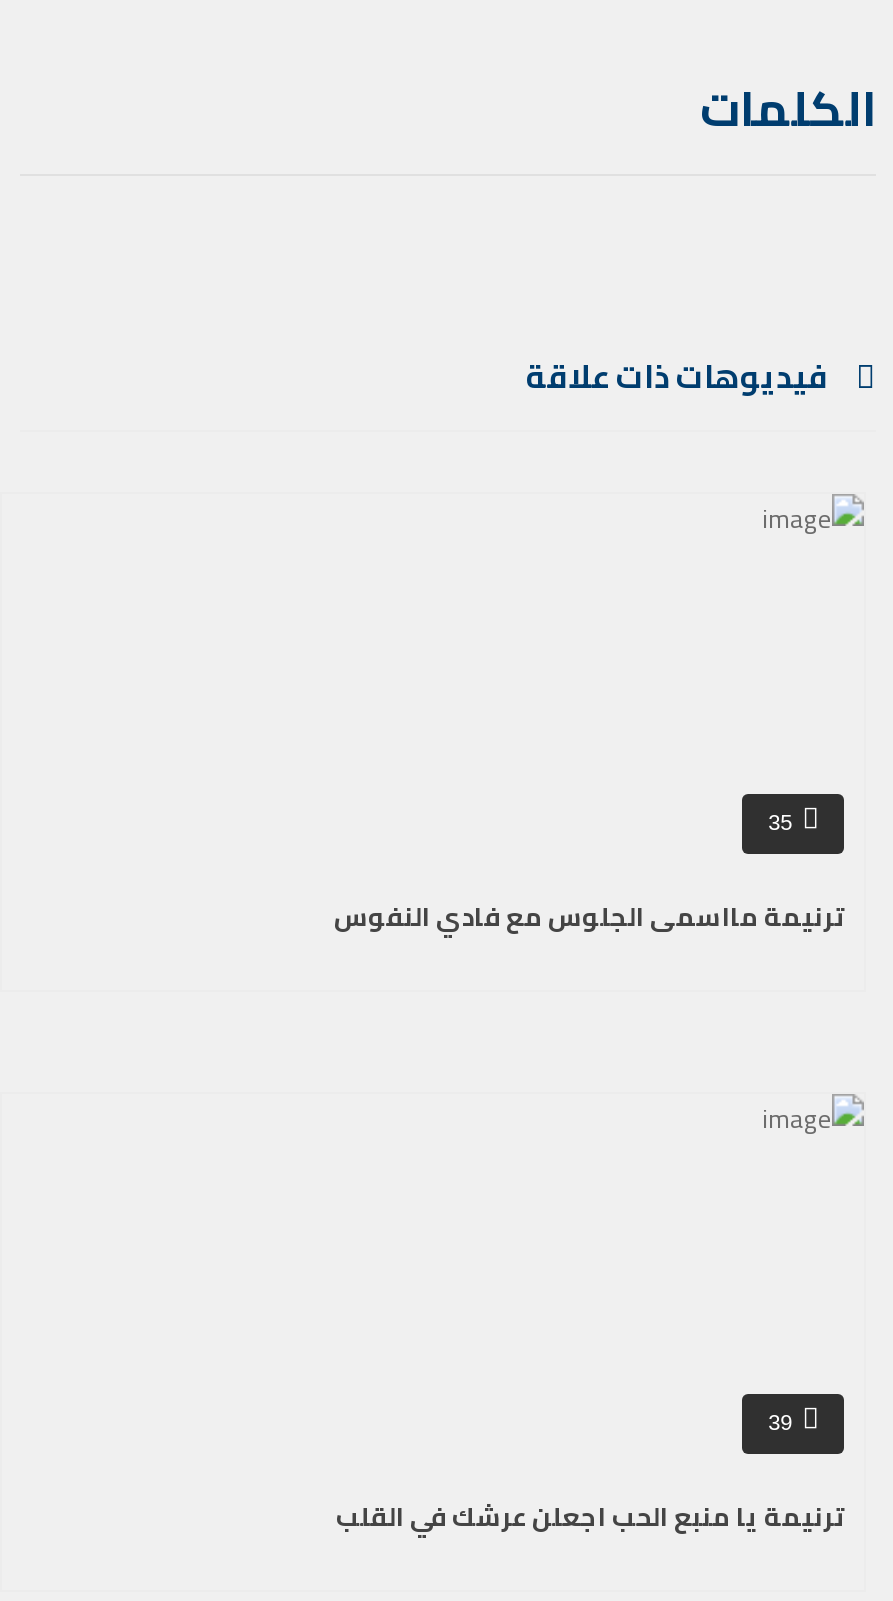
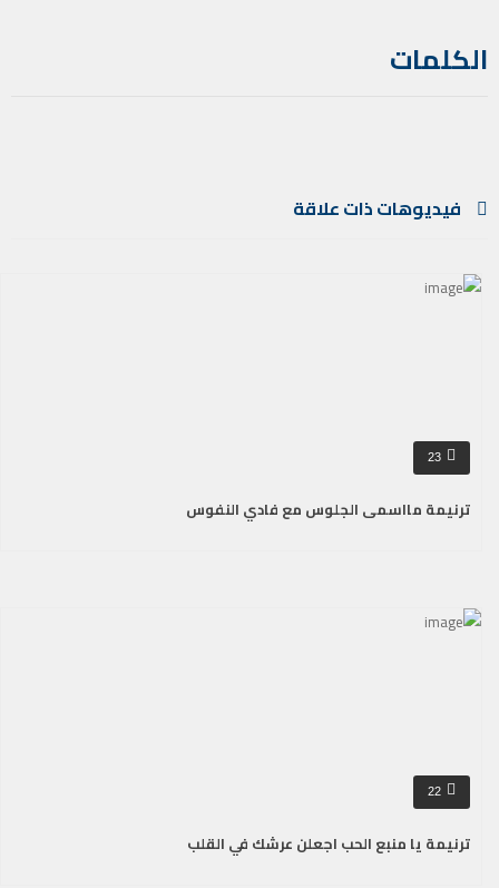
- 35
+ 23

- 39
+ 22
